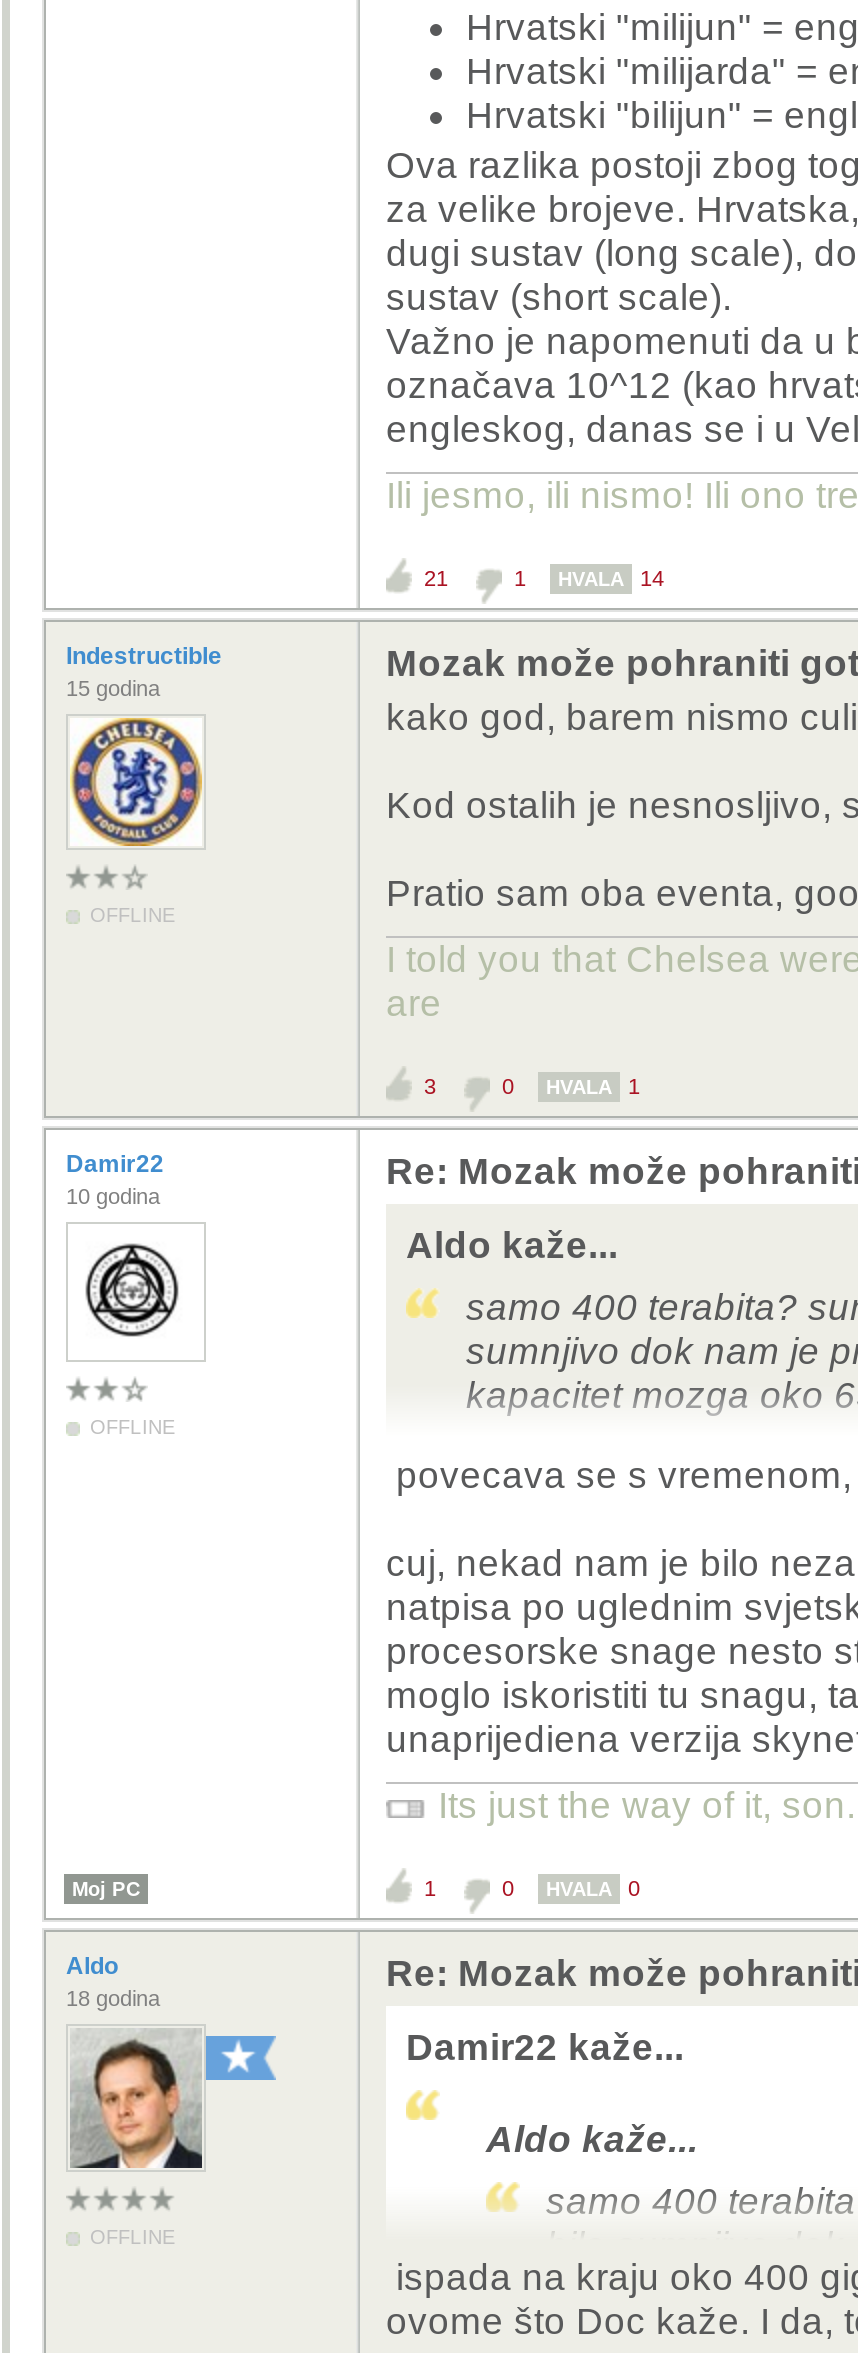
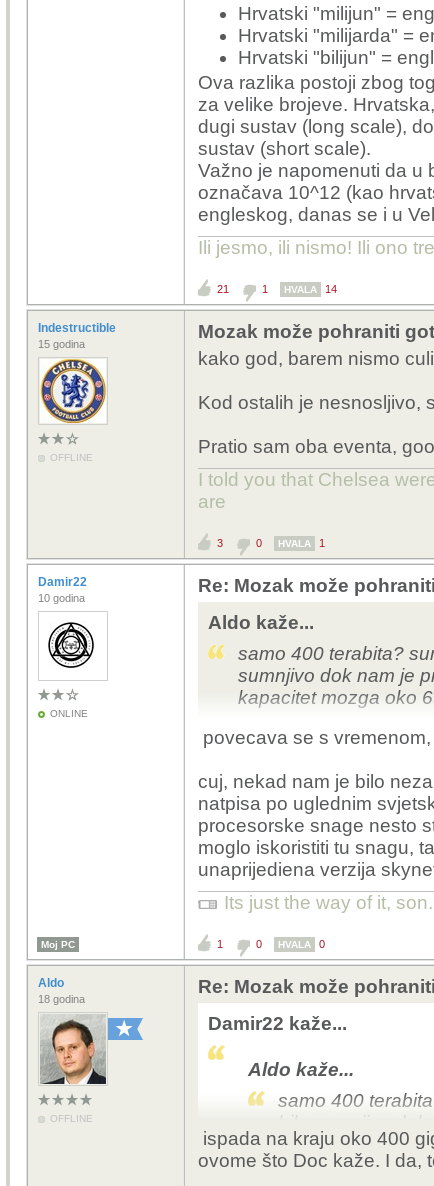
- OFFLINE
+ ONLINE
